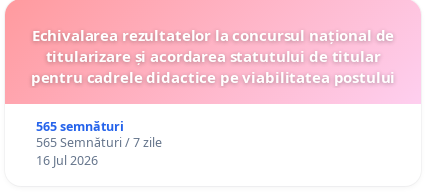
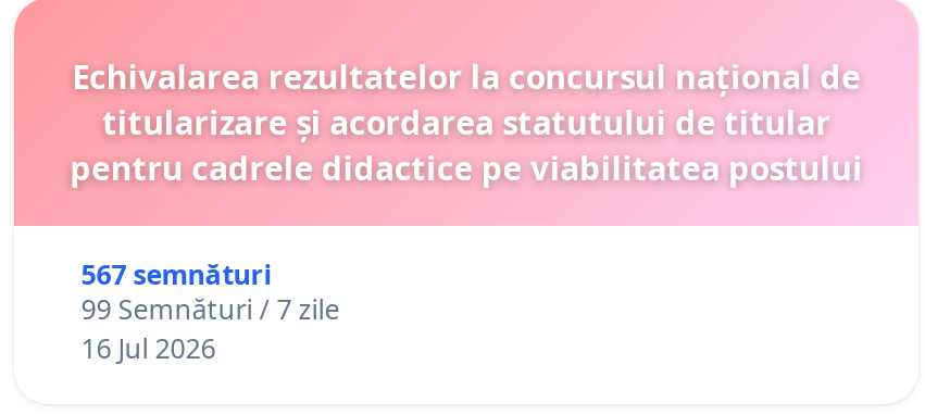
- 565 semnături
+ 567 semnături

- 565 Semnături / 7 zile
+ 99 Semnături / 7 zile
